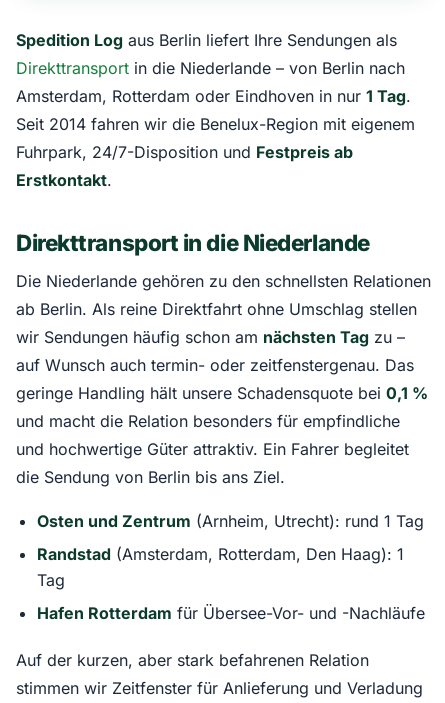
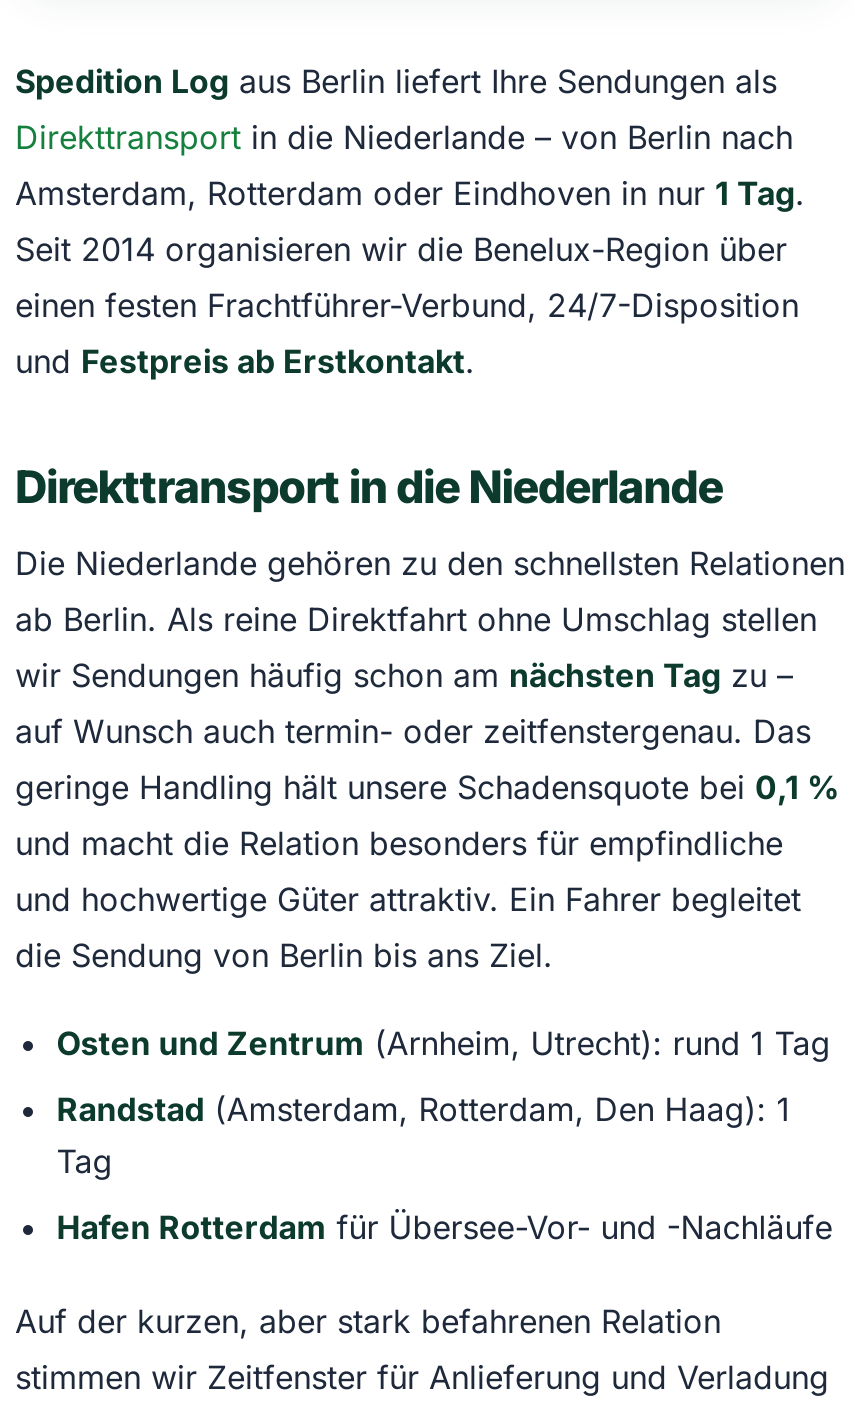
- Seit 2014 fahren wir die Benelux-Region mit eigenem
- Fuhrpark, 24/7-Disposition und Festpreis ab
- Erstkontakt.
+ Seit 2014 organisieren wir die Benelux-Region über
+ einen festen Frachtführer-Verbund, 24/7-Disposition
+ und Festpreis ab Erstkontakt.
